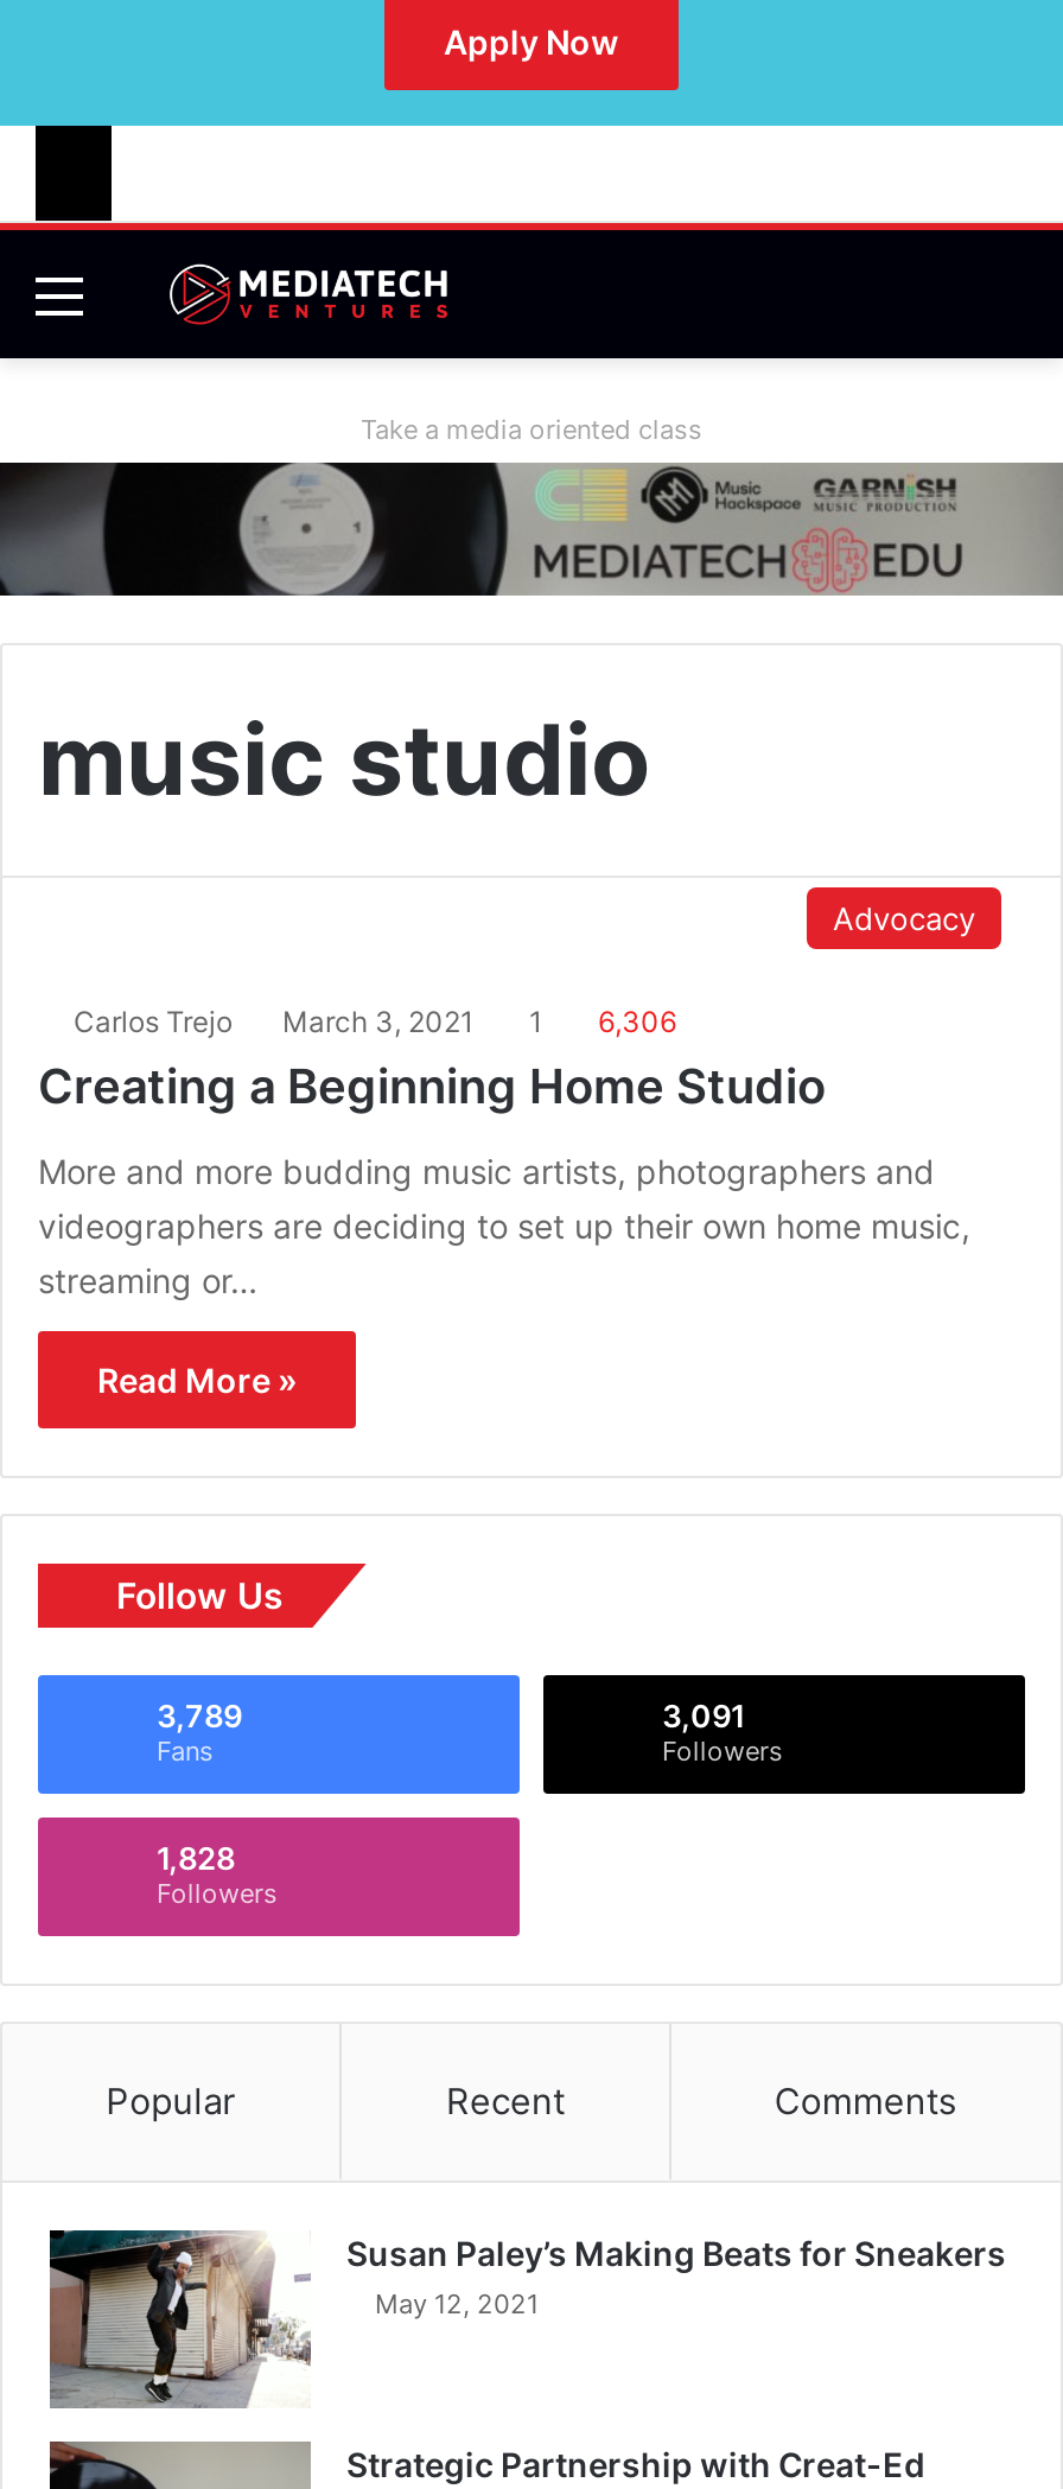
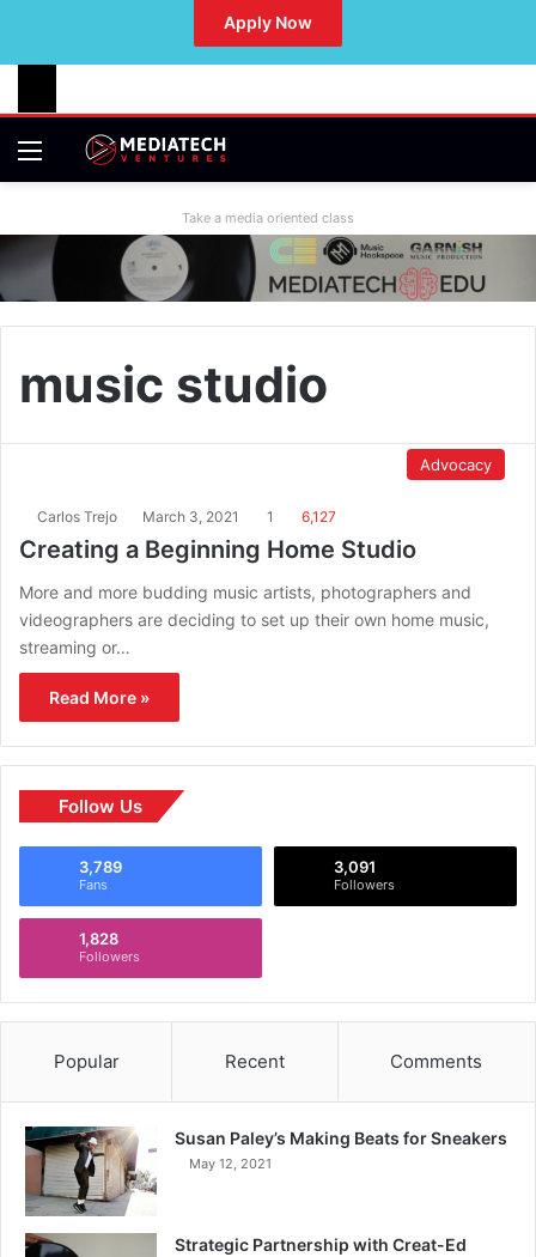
- Carlos Trejo March 3, 2021 1 6,306
+ Carlos Trejo March 3, 2021 1 6,127
